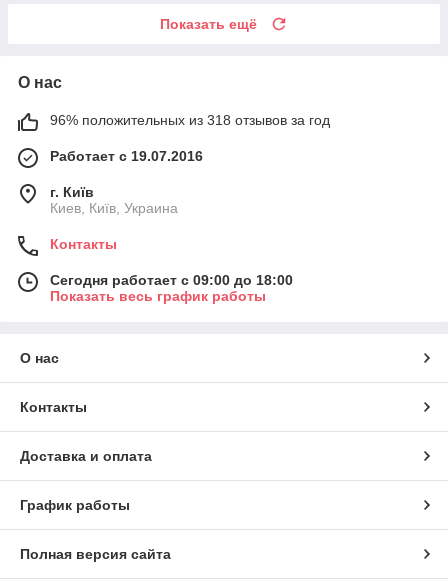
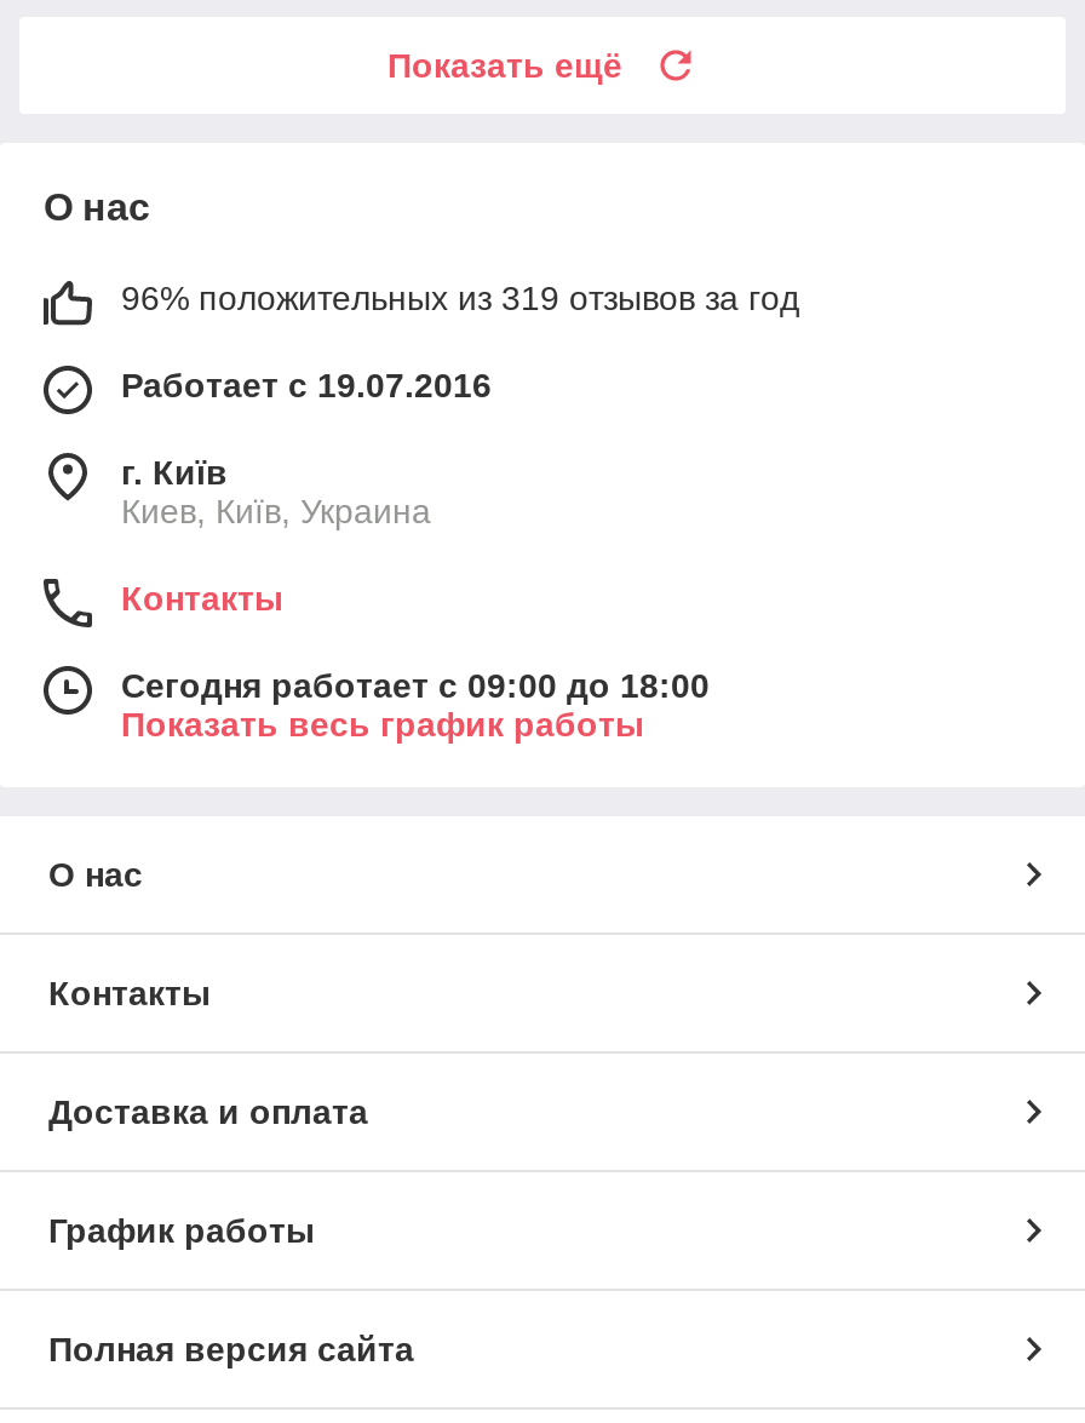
- 96% положительных из 318 отзывов за год
+ 96% положительных из 319 отзывов за год
